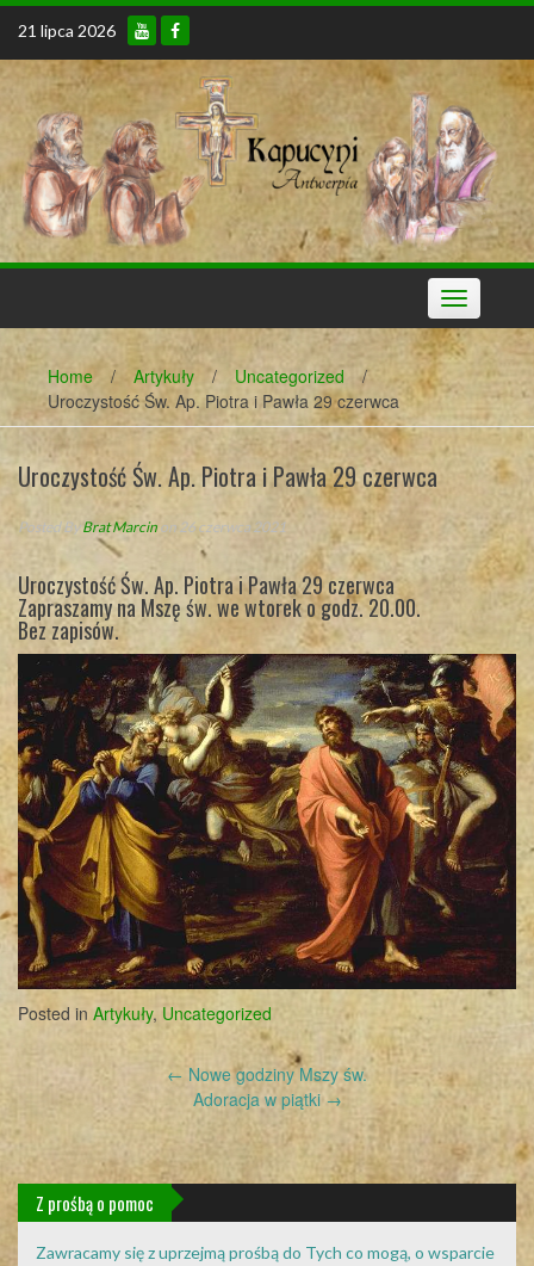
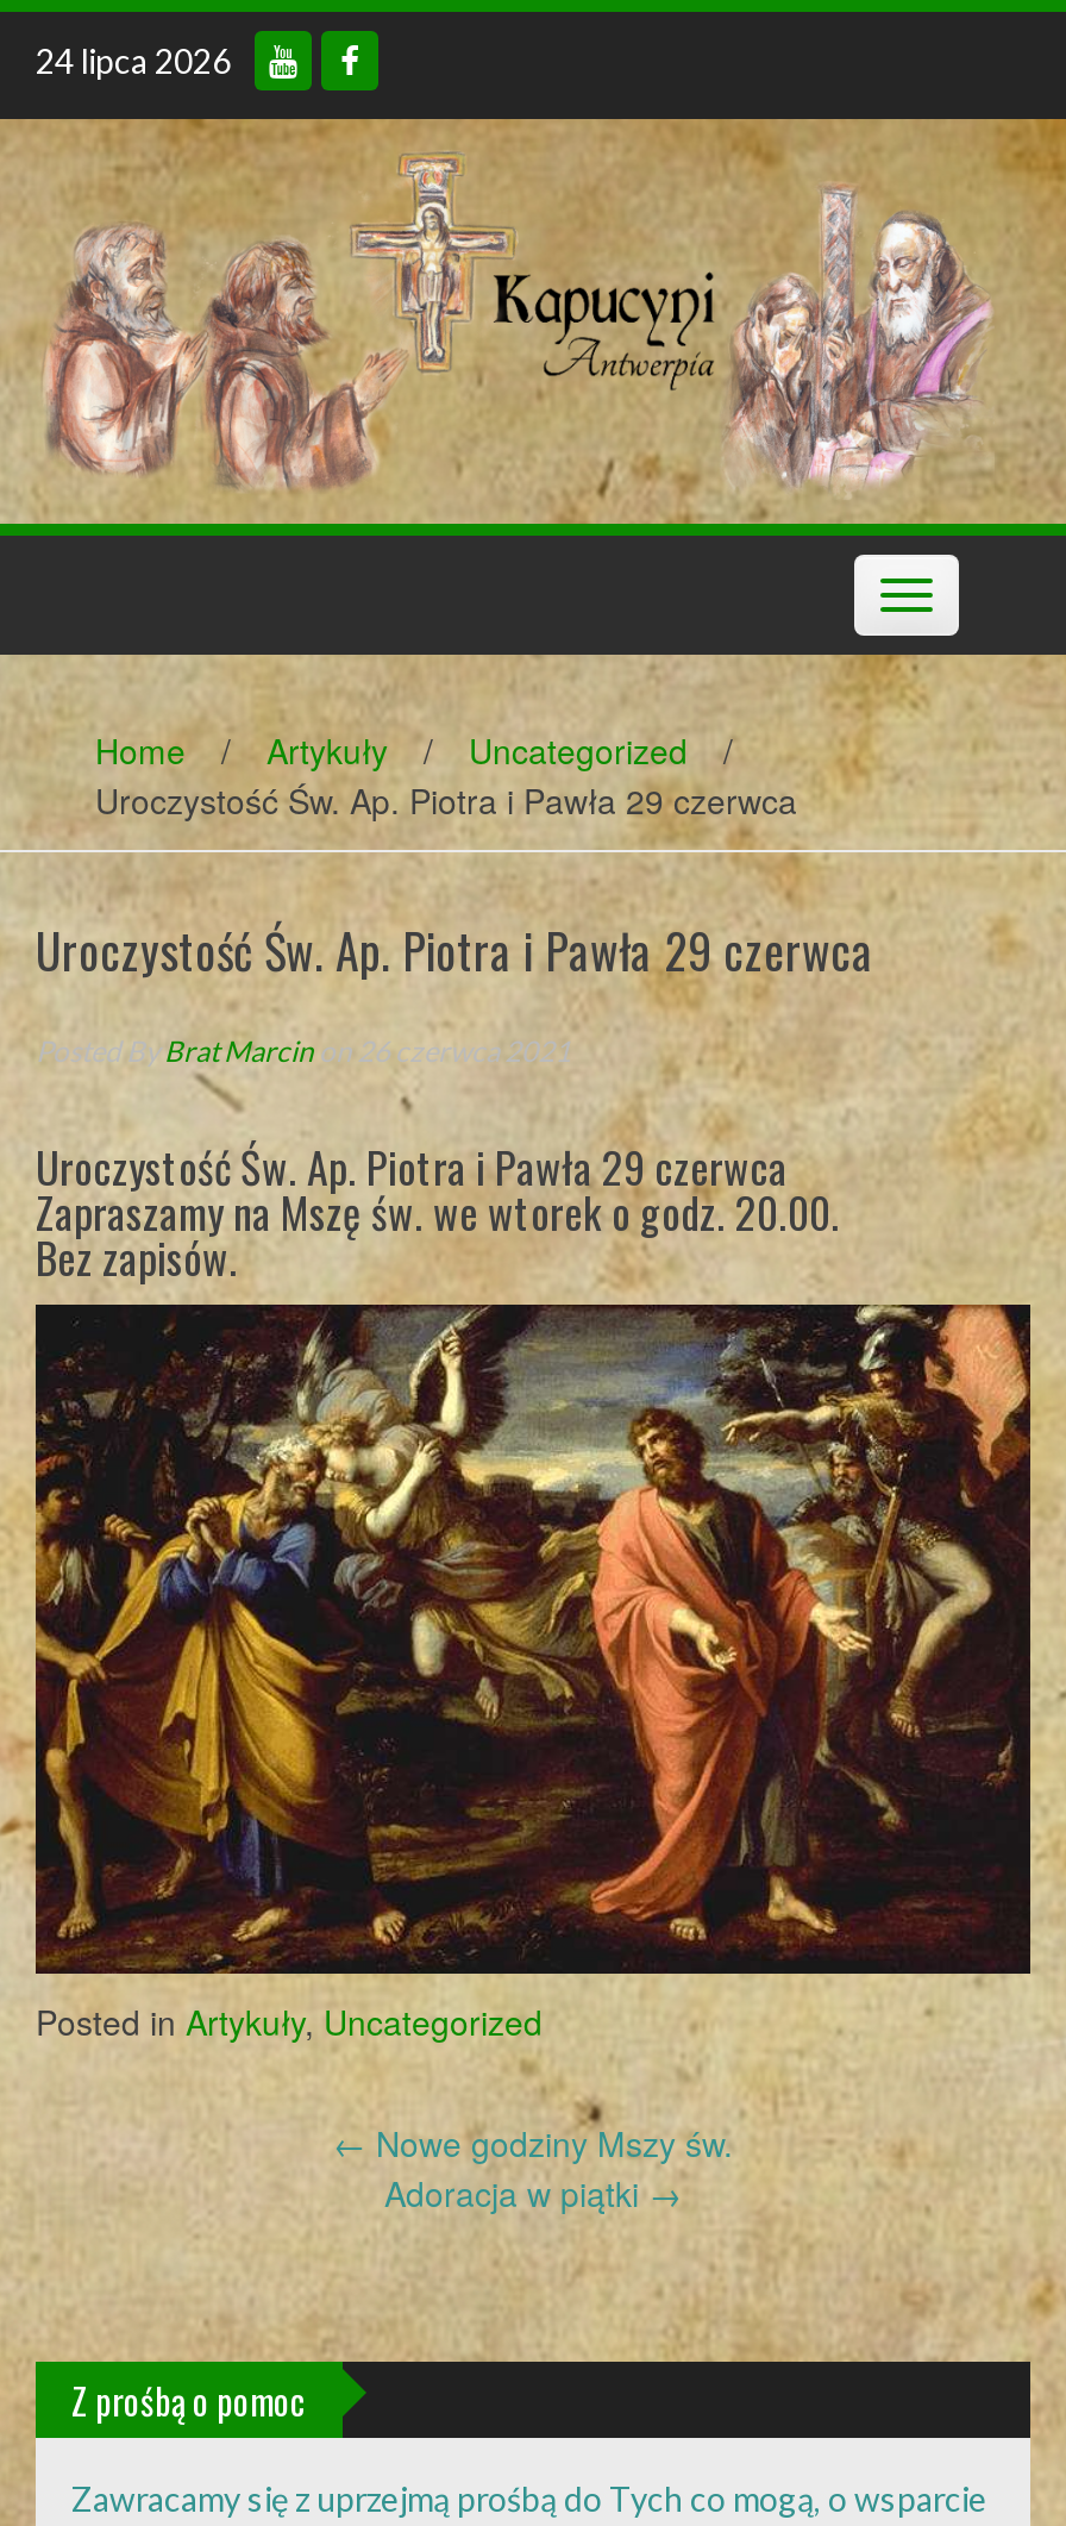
- 21 lipca 2026
+ 24 lipca 2026
